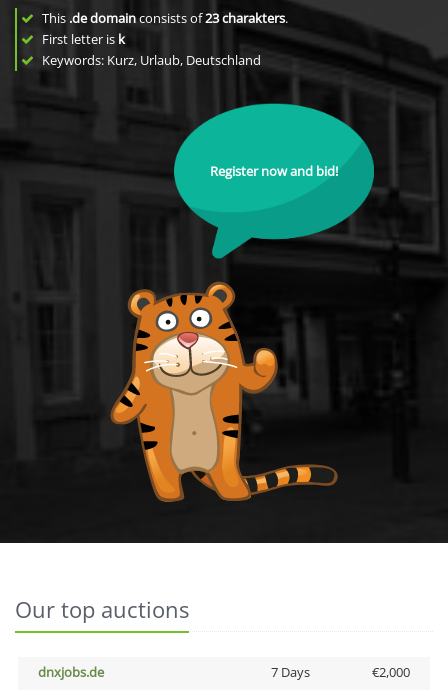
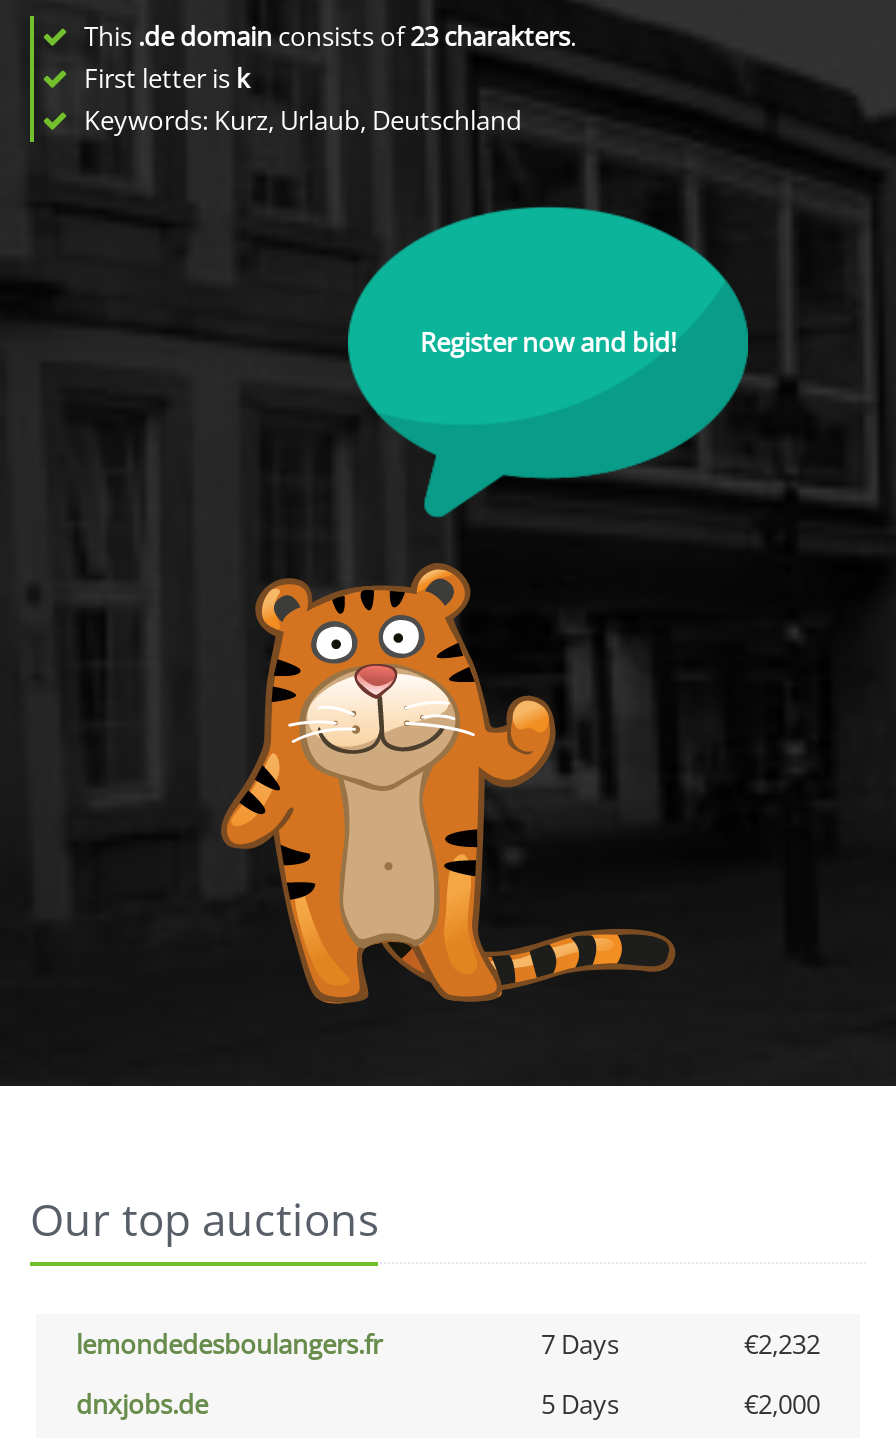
+ lemondedesboulangers.fr
+ 7 Days
+ €2,232

- 7 Days
+ 5 Days
